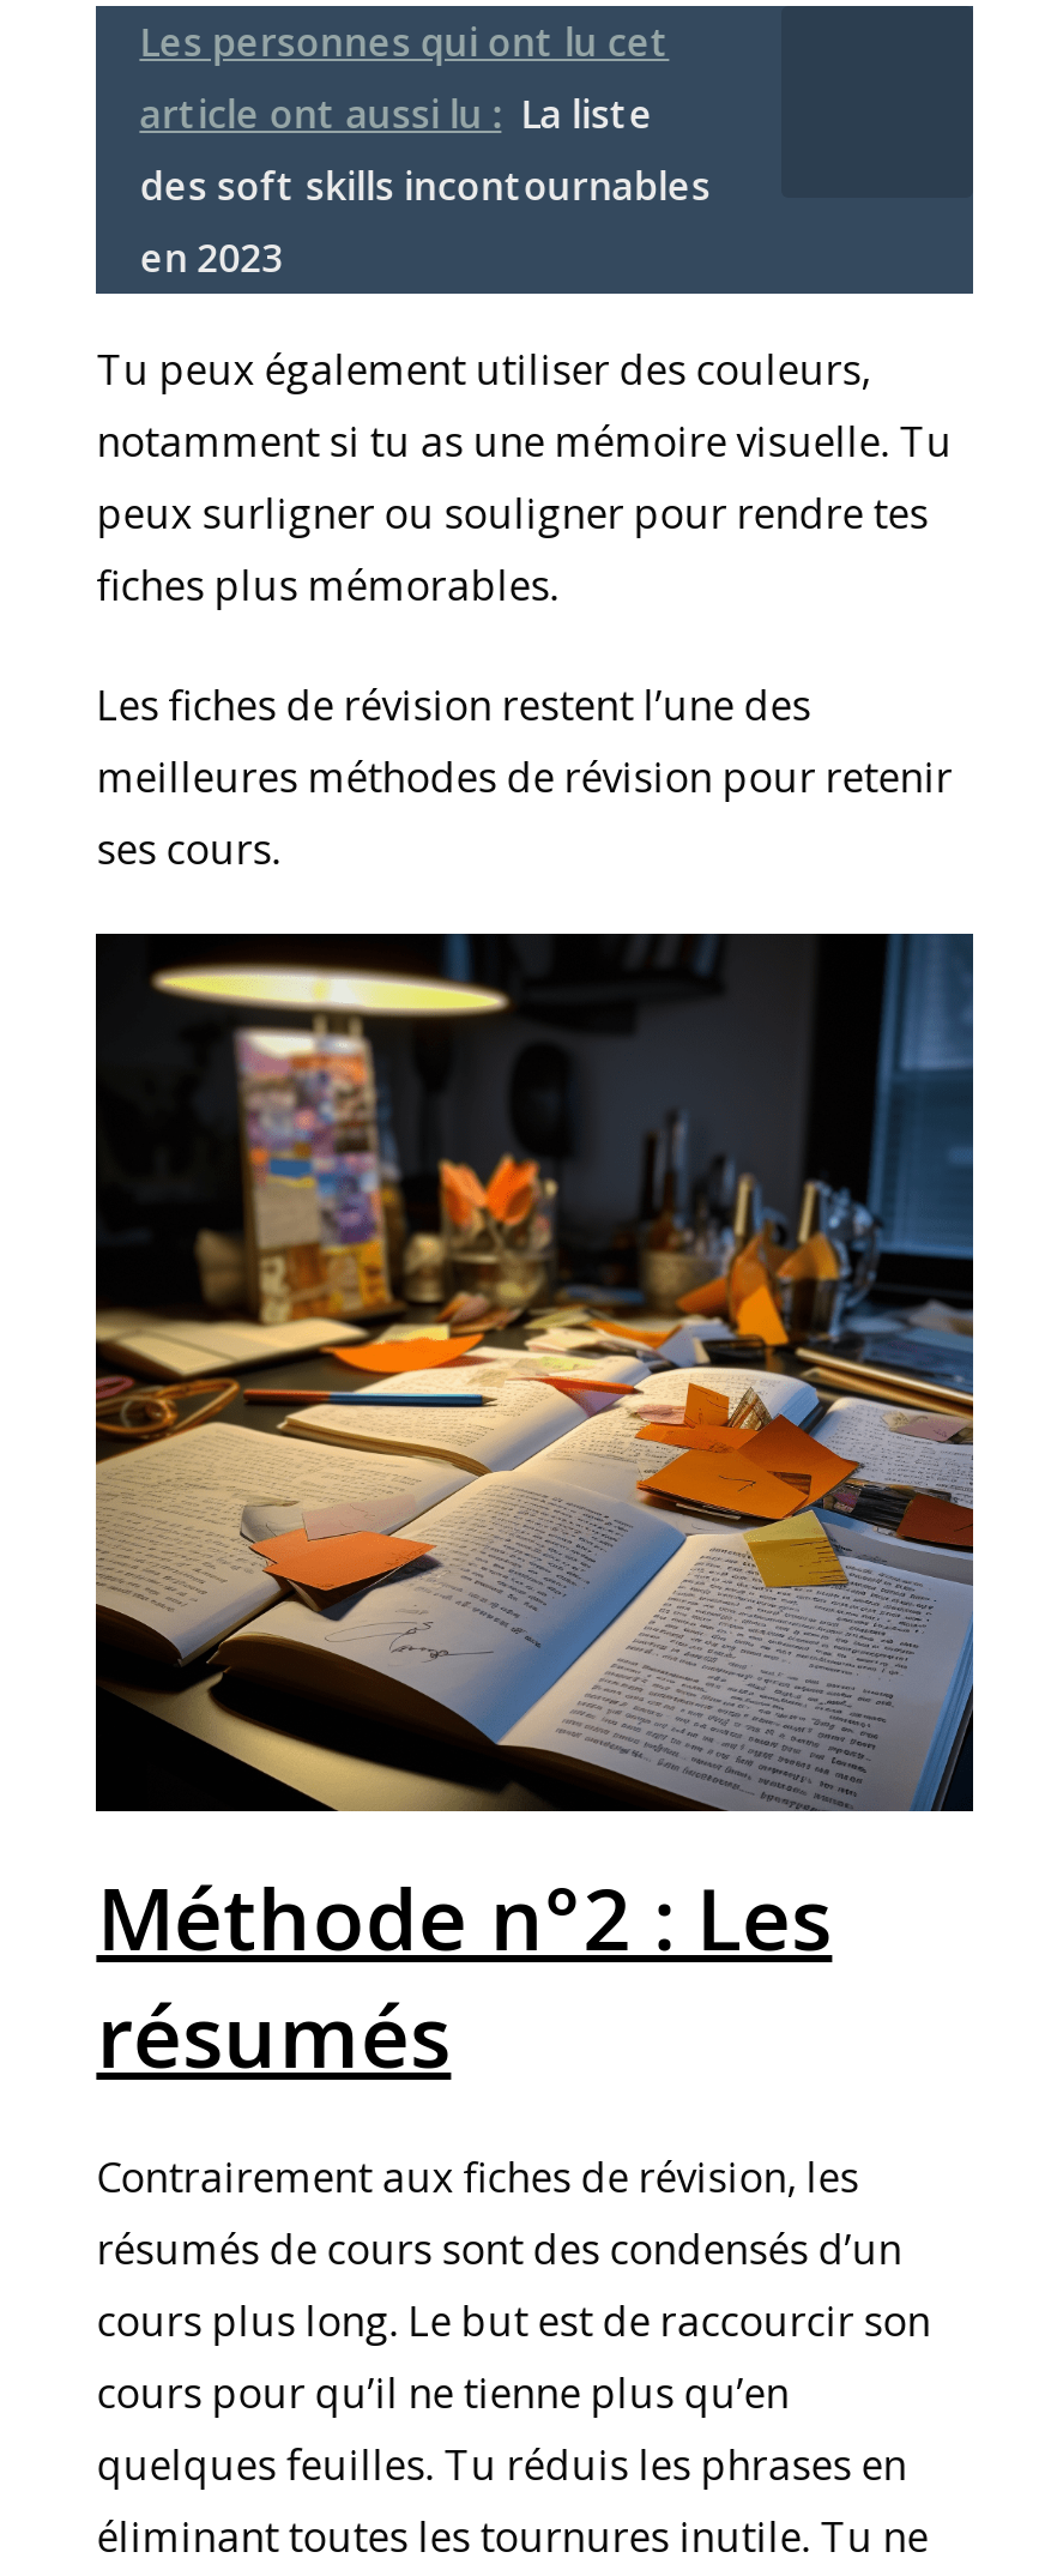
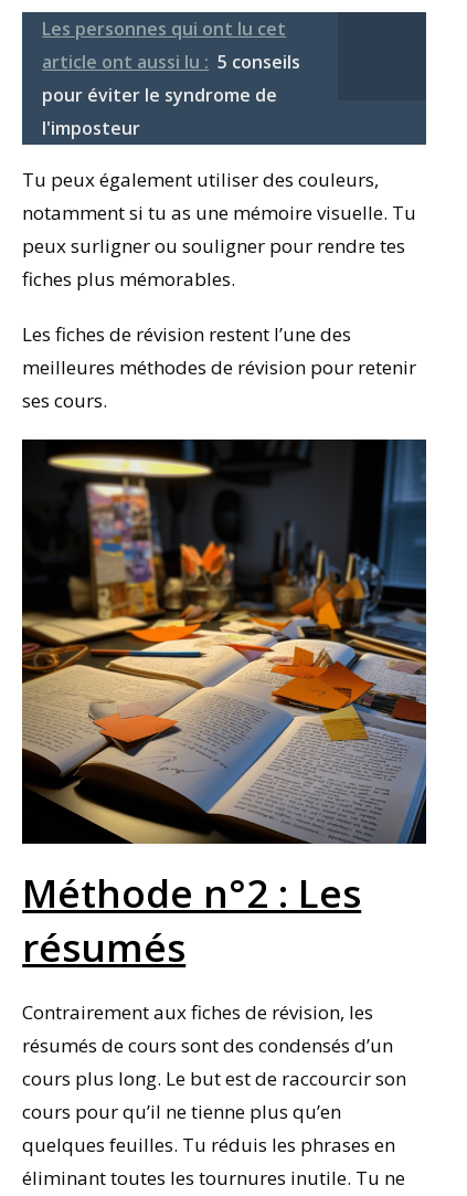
- article ont aussi lu : La liste
- des soft skills incontournables
- en 2023
+ article ont aussi lu : 5 conseils
+ pour éviter le syndrome de
+ l'imposteur
